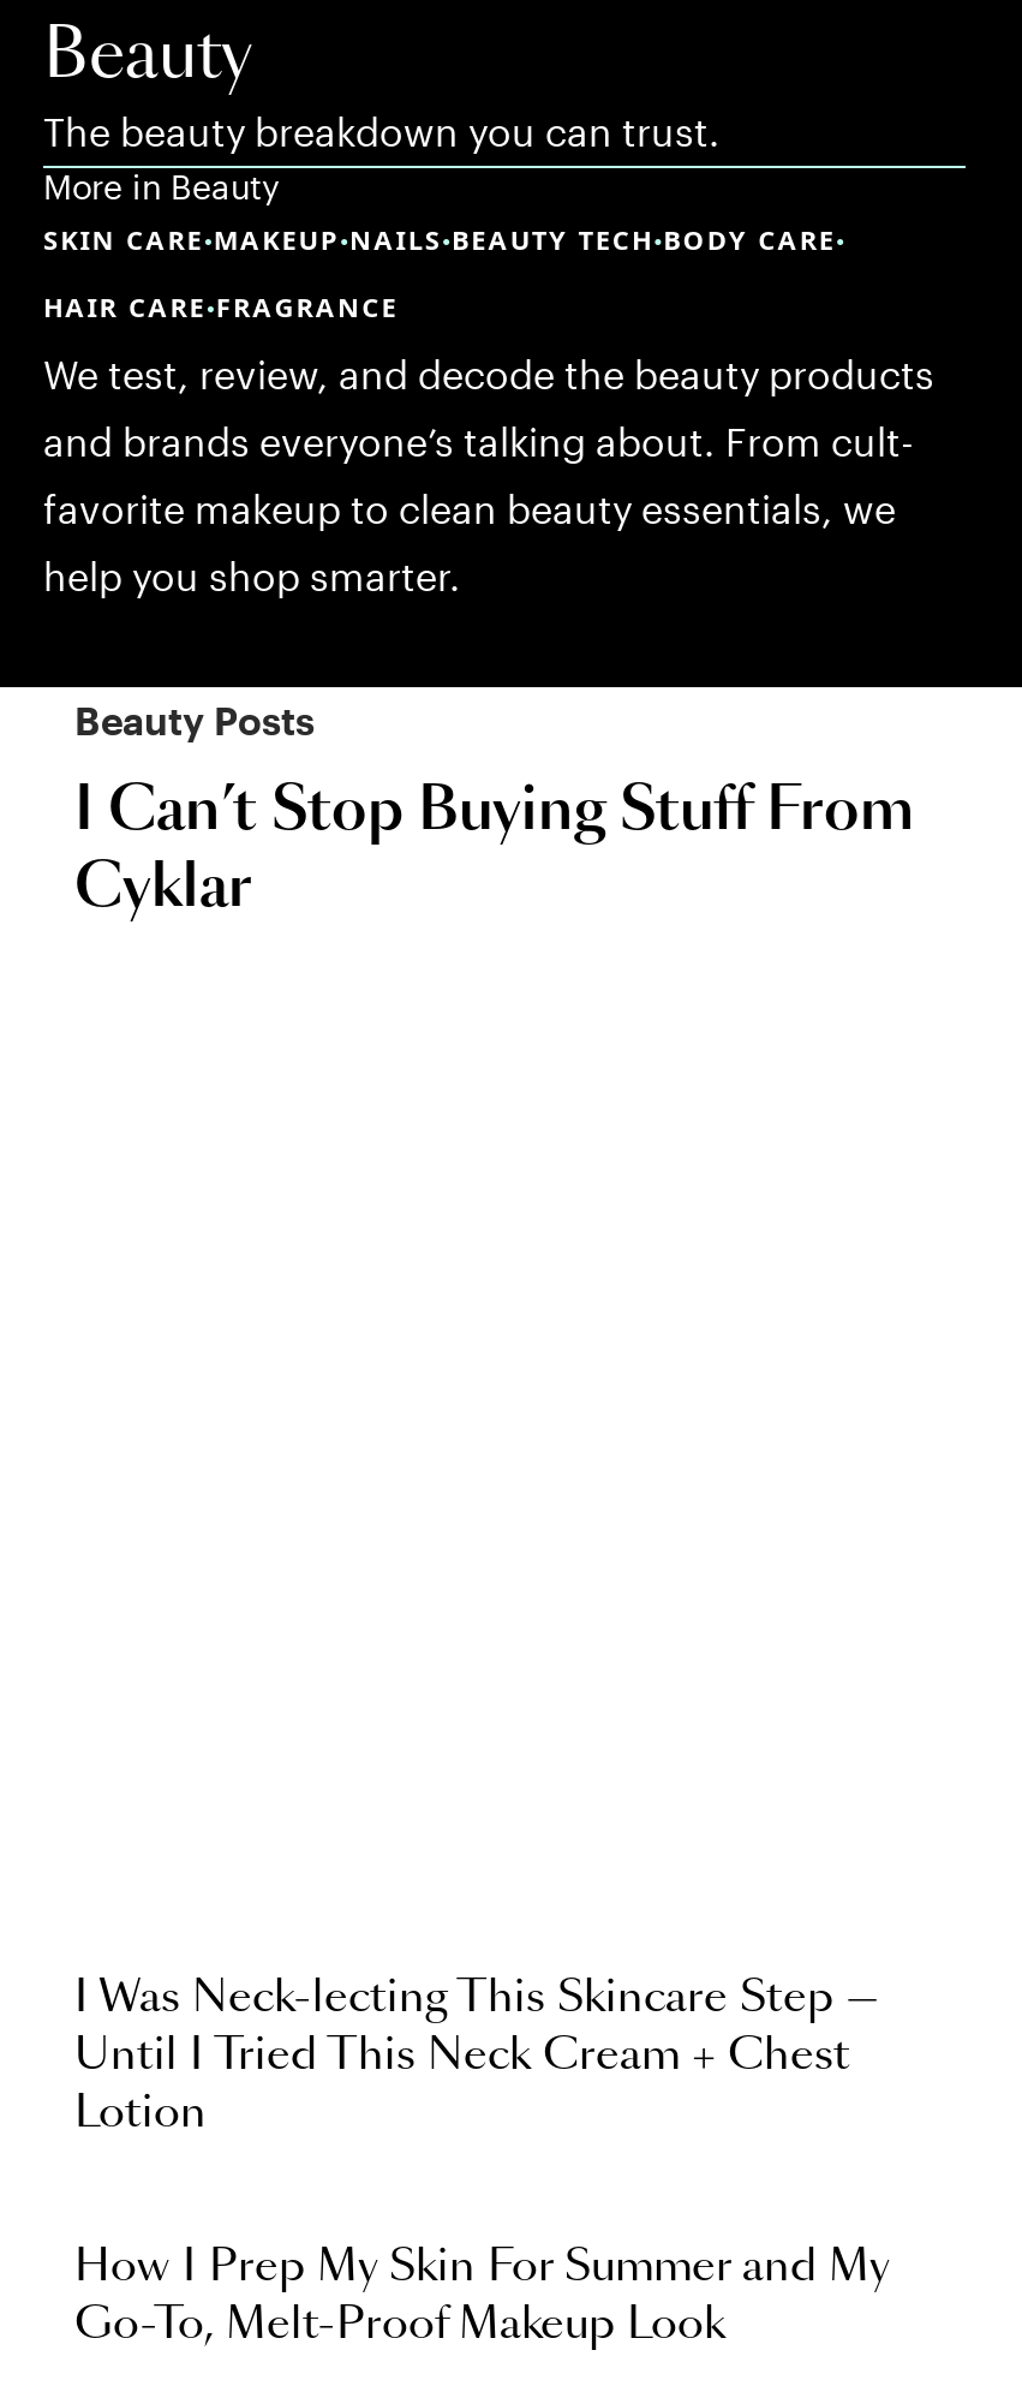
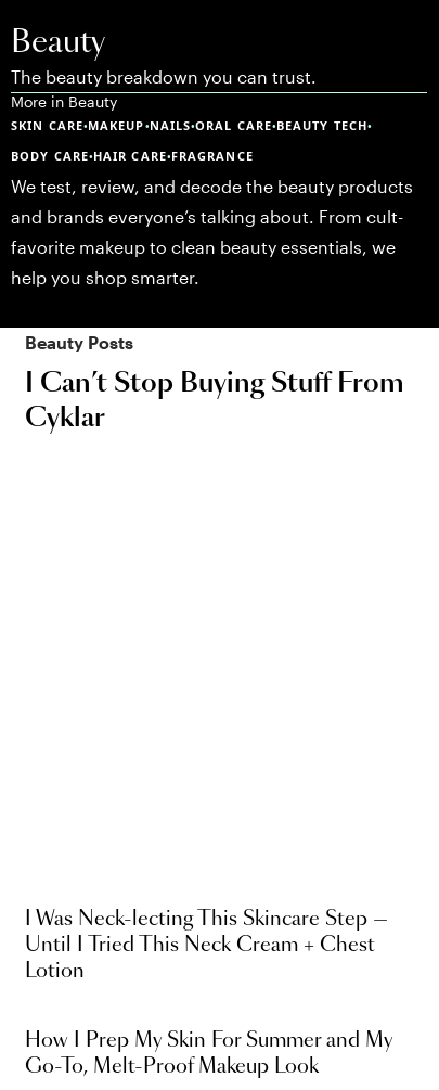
- SKIN CARE•MAKEUP•NAILS•BEAUTY TECH•BODY CARE•
+ SKIN CARE•MAKEUP•NAILS•ORAL CARE•BEAUTY TECH•

- HAIR CARE•FRAGRANCE
+ BODY CARE•HAIR CARE•FRAGRANCE
